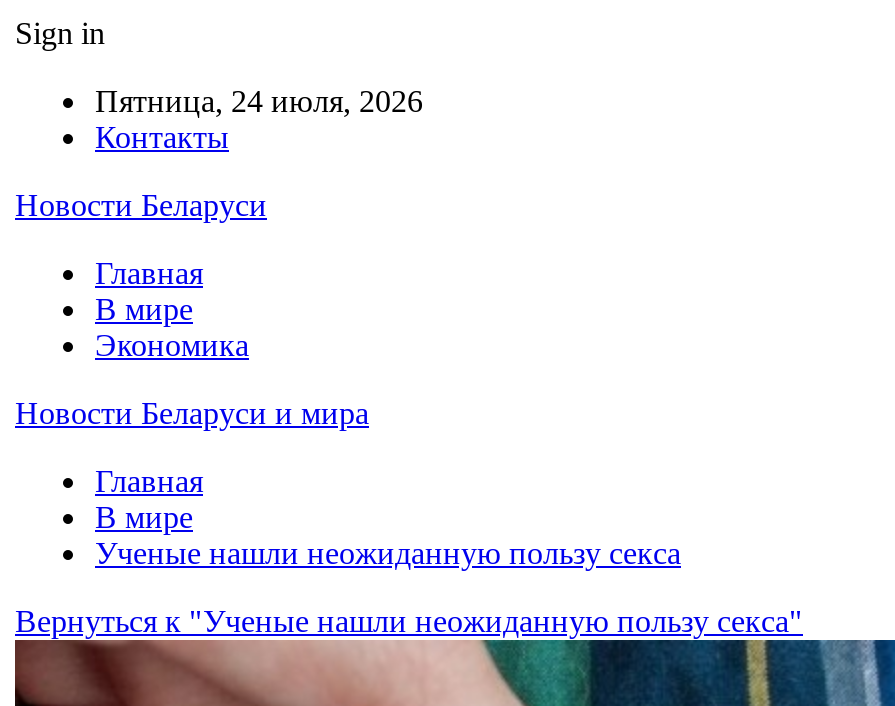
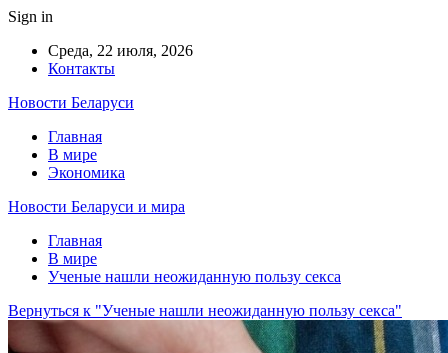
- Пятница, 24 июля, 2026
+ Среда, 22 июля, 2026
